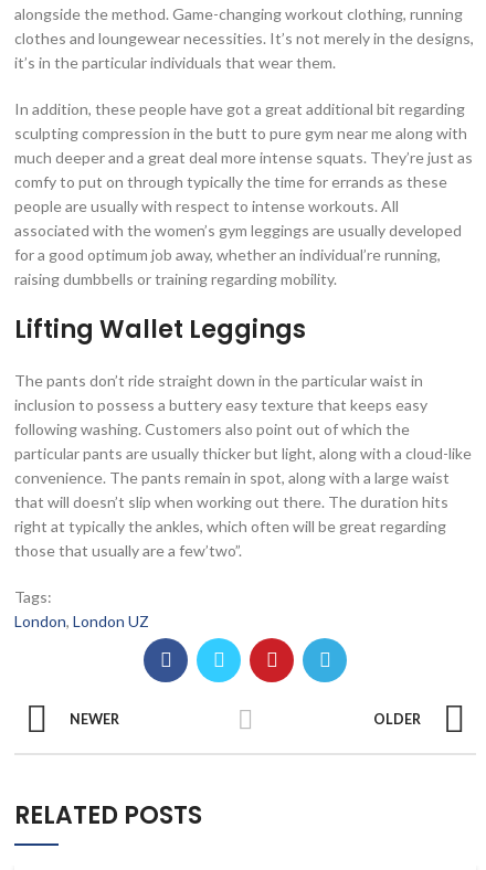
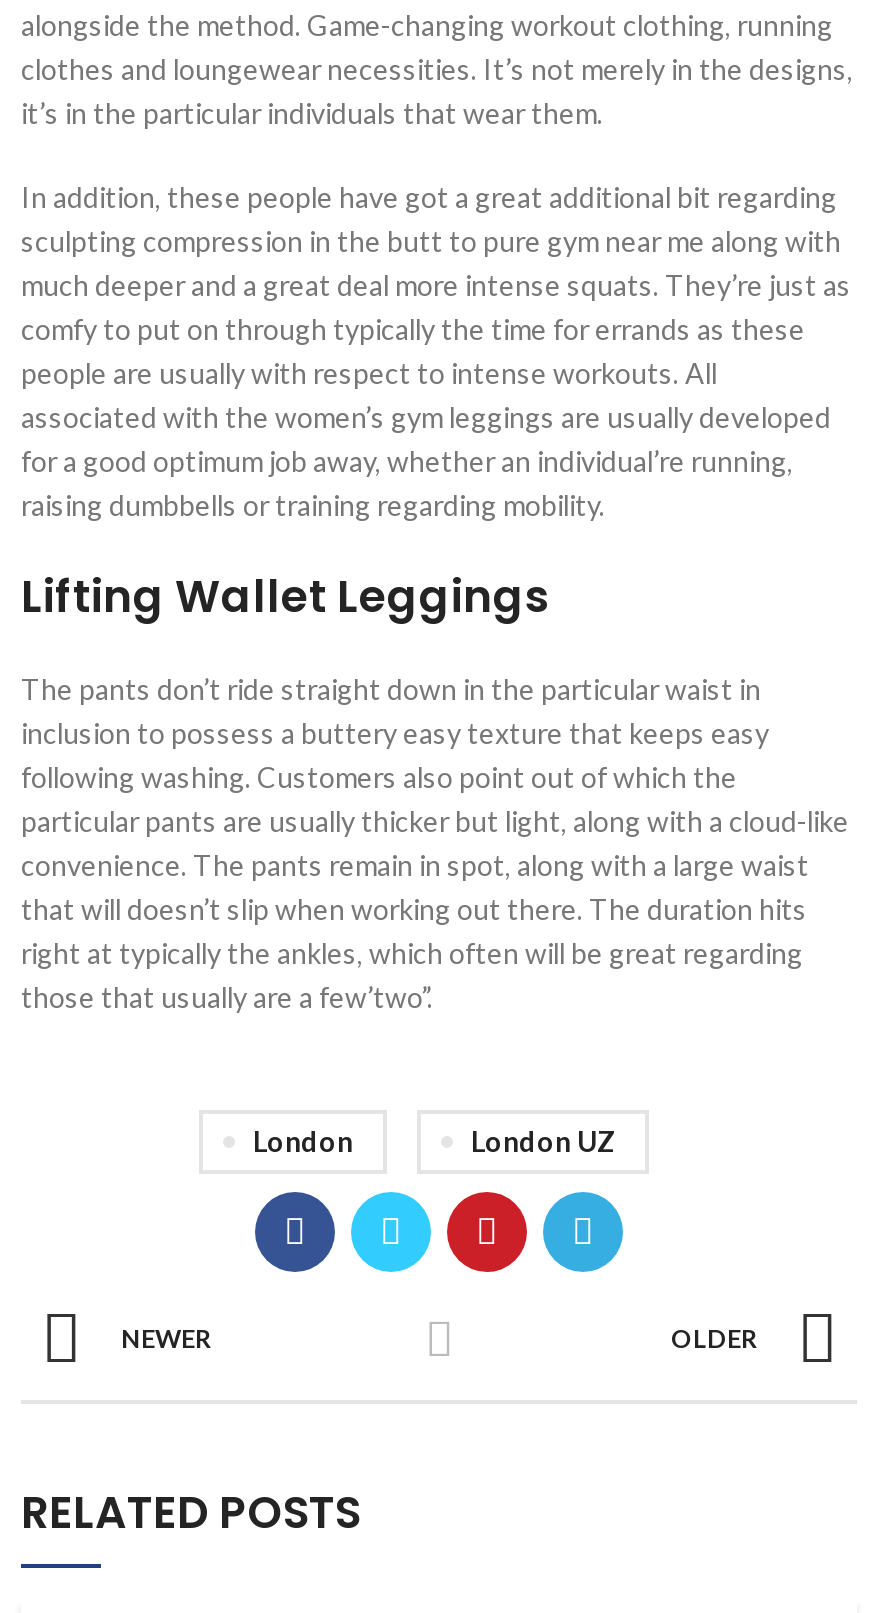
- Tags:
- London, London UZ
+ London
+ London UZ
